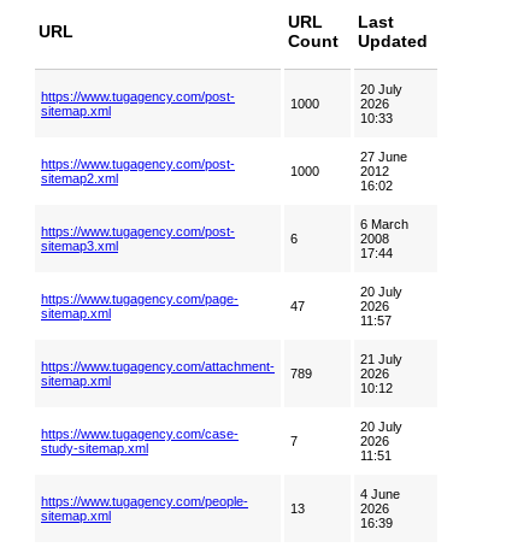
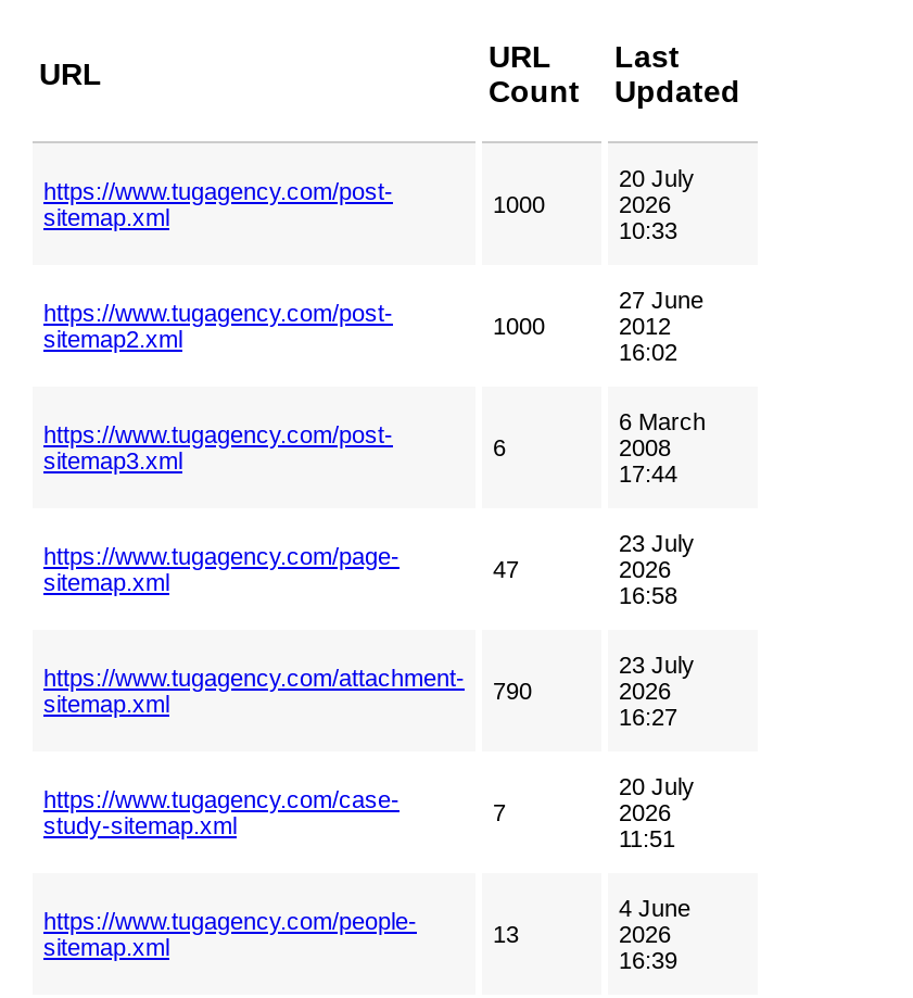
- 20 July
+ 23 July

- 11:57
+ 16:58

- 21 July
+ 23 July

- https://www.tugagency.com/attachment- 789
+ https://www.tugagency.com/attachment- 790

- 10:12
+ 16:27
